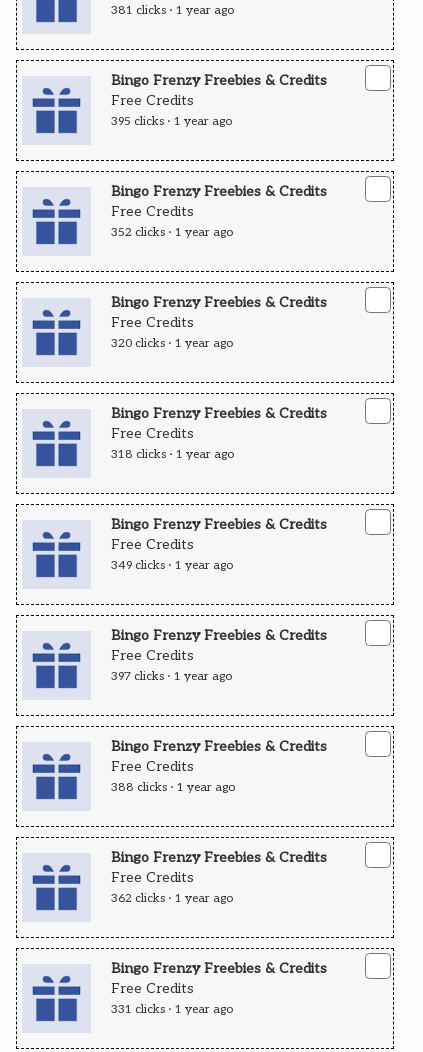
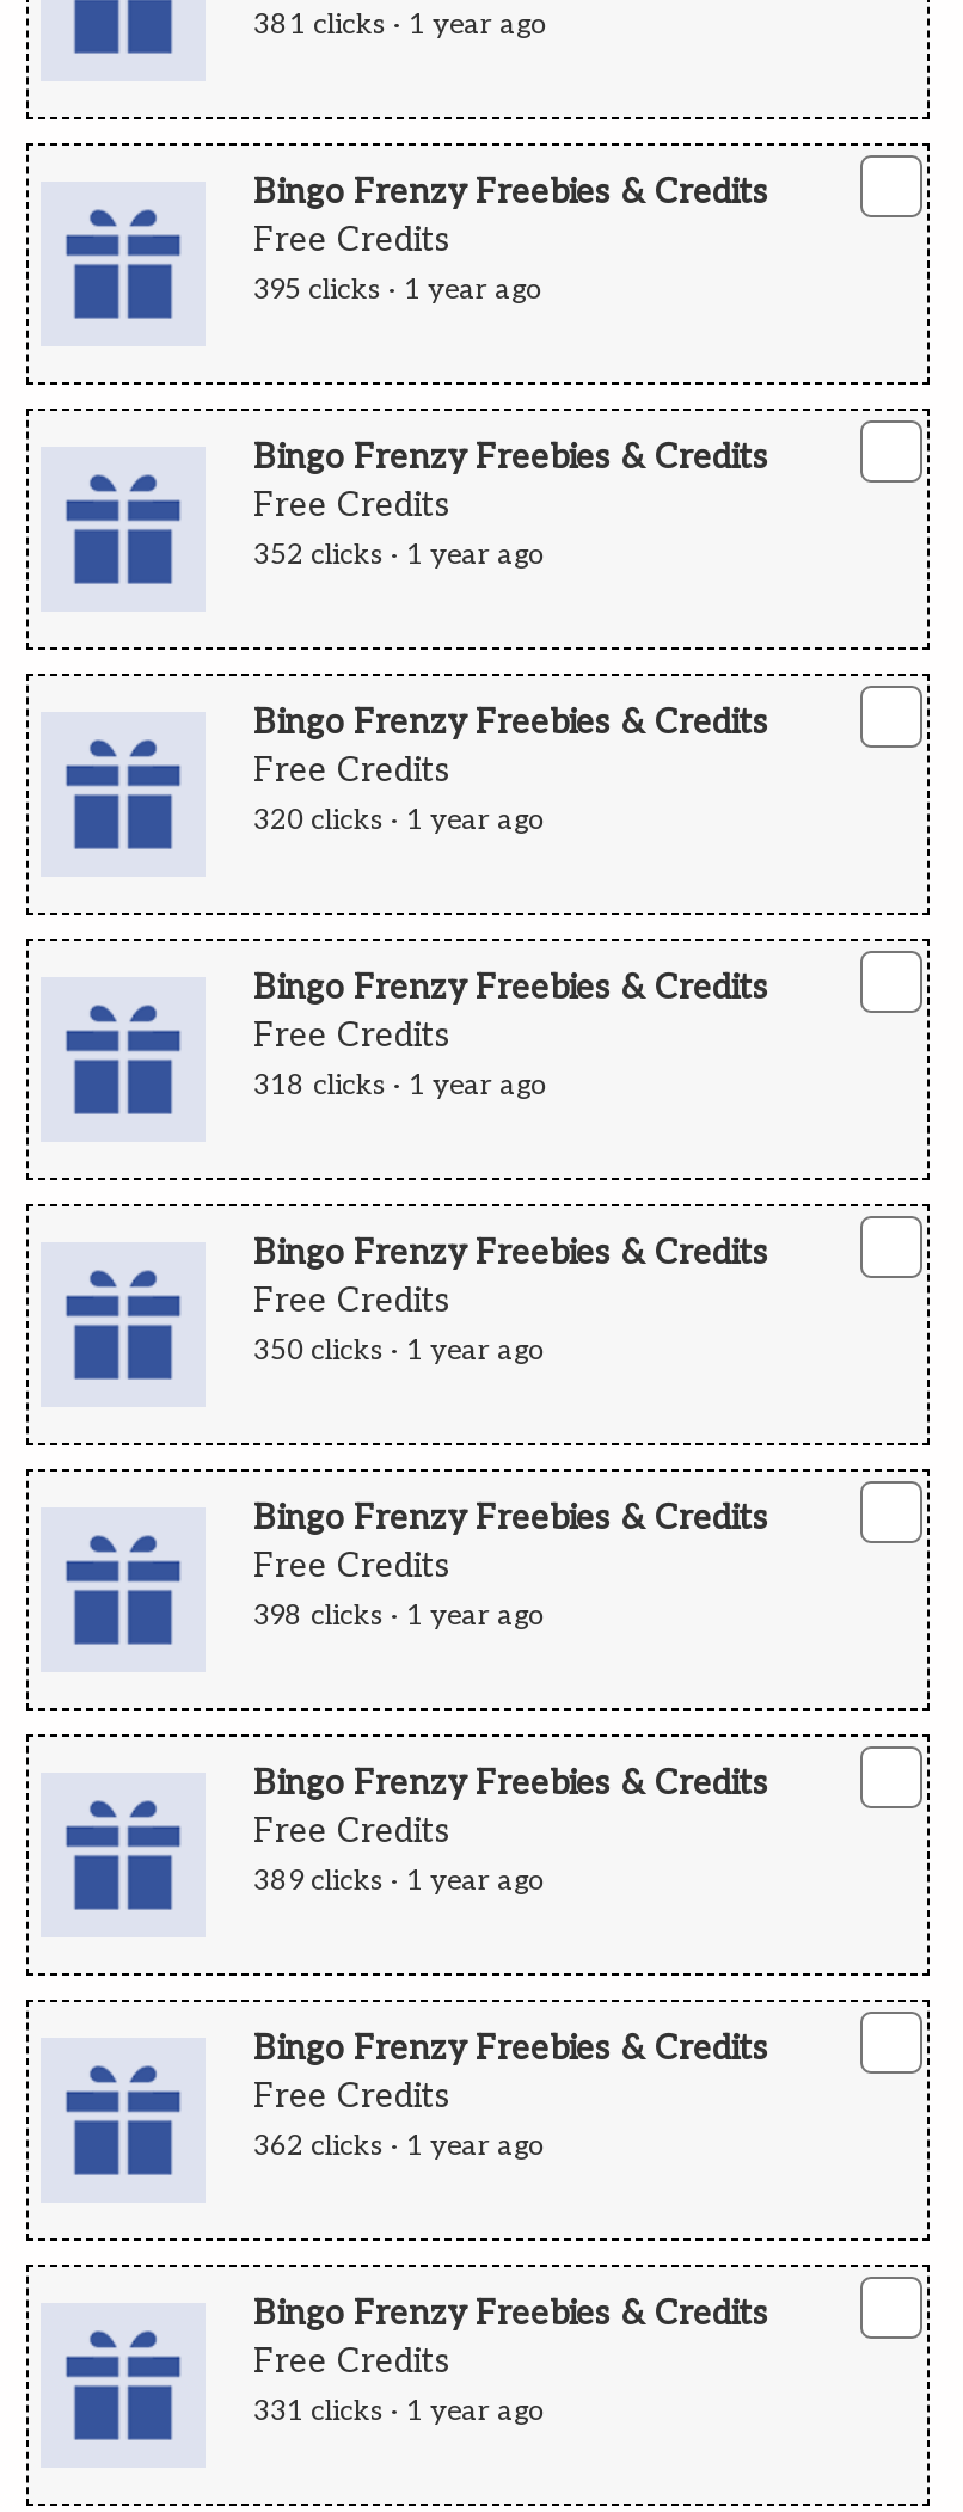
- 349 clicks · 1 year ago
+ 350 clicks · 1 year ago

- 397 clicks · 1 year ago
+ 398 clicks · 1 year ago

- 388 clicks · 1 year ago
+ 389 clicks · 1 year ago
